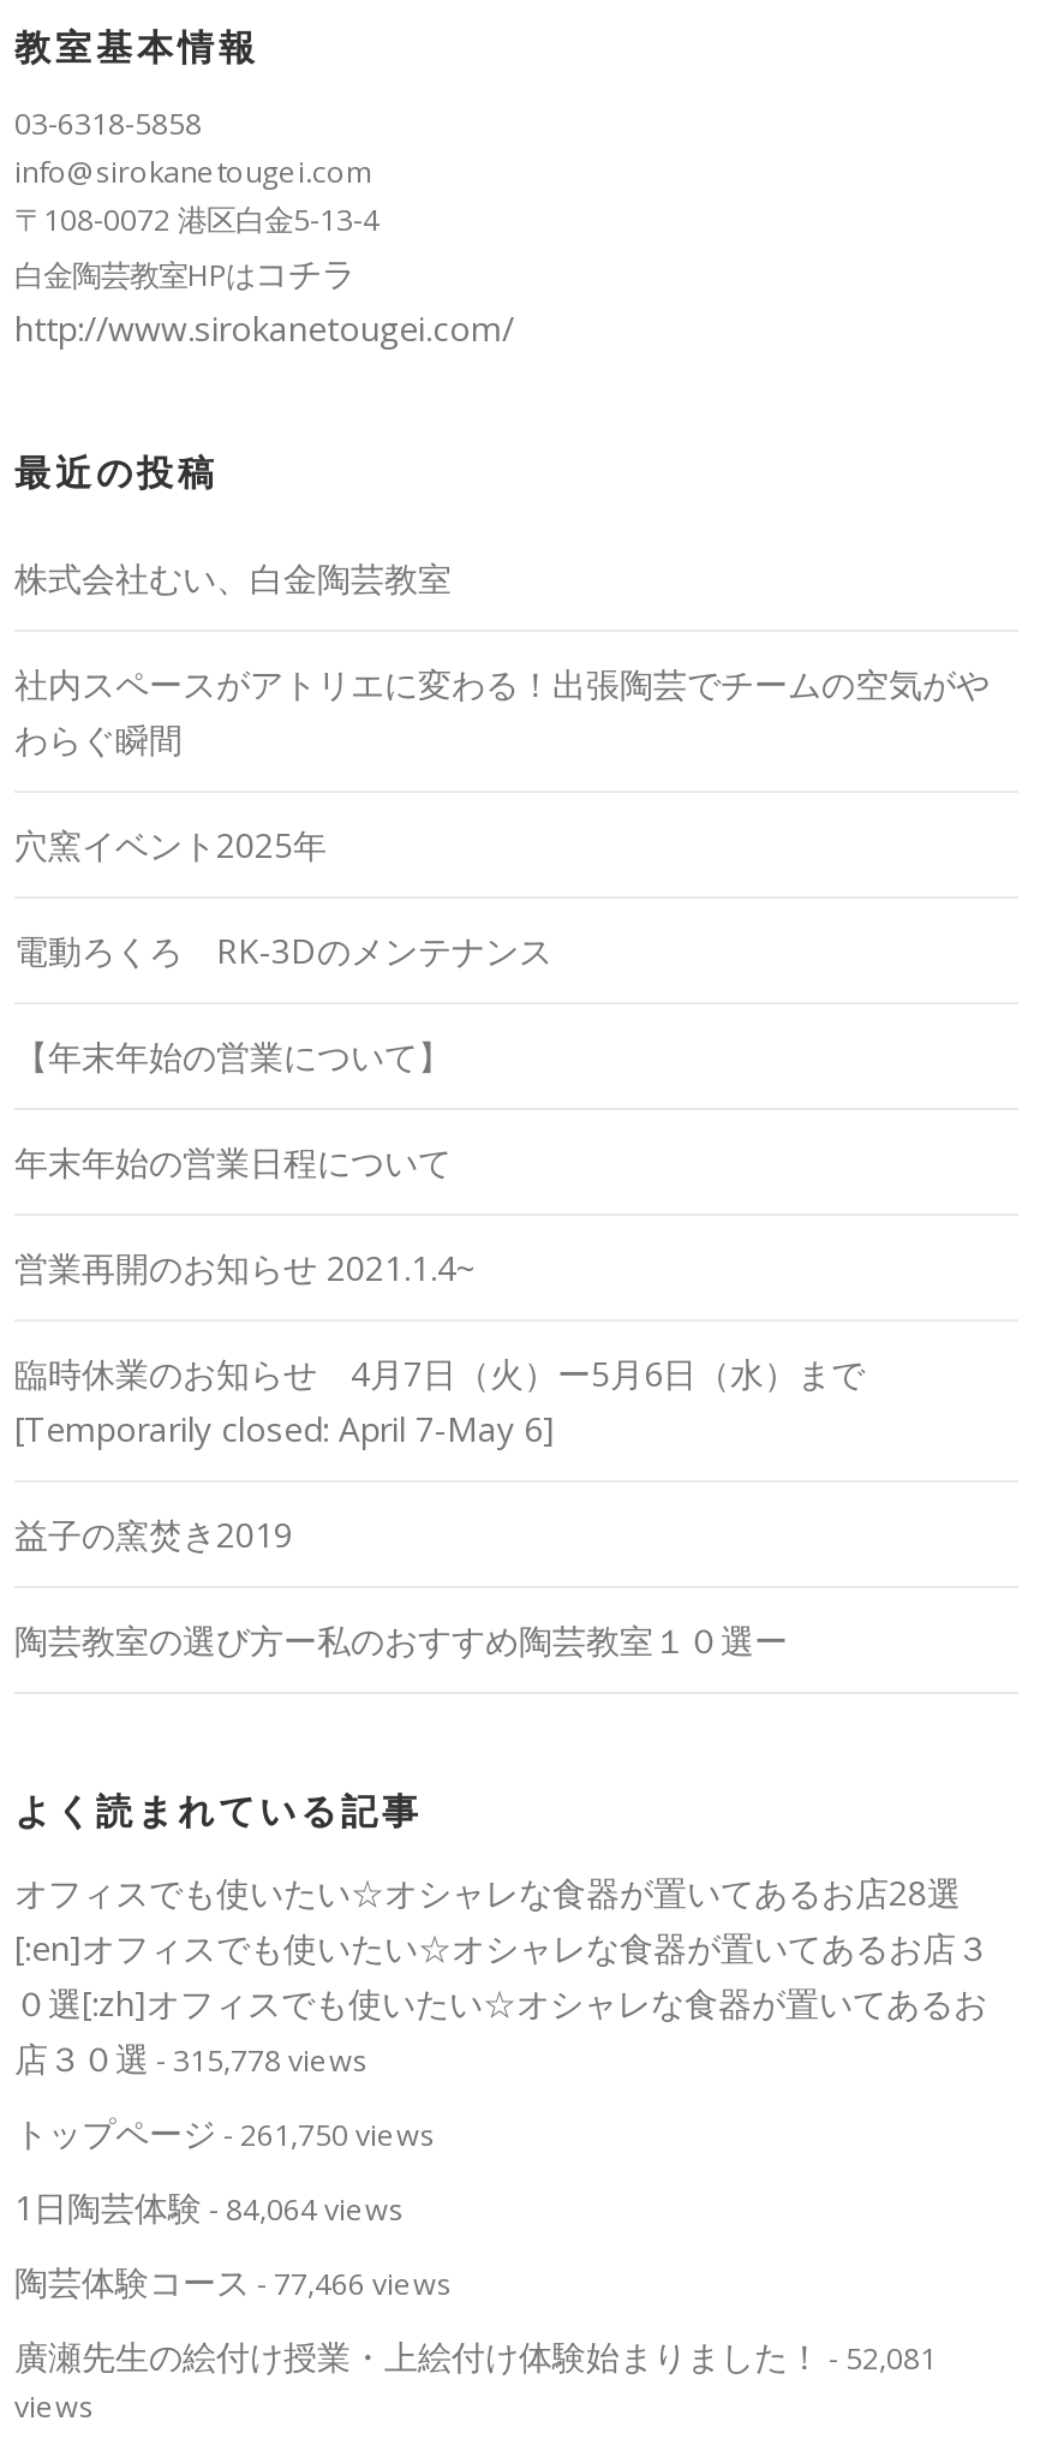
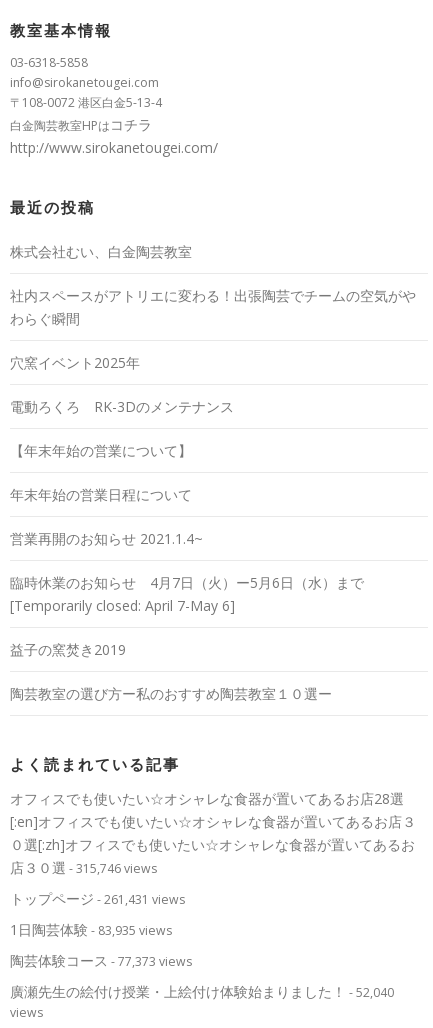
- 店３０選- 315,778 views
+ 店３０選- 315,746 views

- トップページ- 261,750 views
+ トップページ- 261,431 views

- 1日陶芸体験- 84,064 views
+ 1日陶芸体験- 83,935 views

- 陶芸体験コース- 77,466 views
+ 陶芸体験コース- 77,373 views

- 廣瀬先生の絵付け授業・上絵付け体験始まりました！- 52,081
+ 廣瀬先生の絵付け授業・上絵付け体験始まりました！- 52,040
